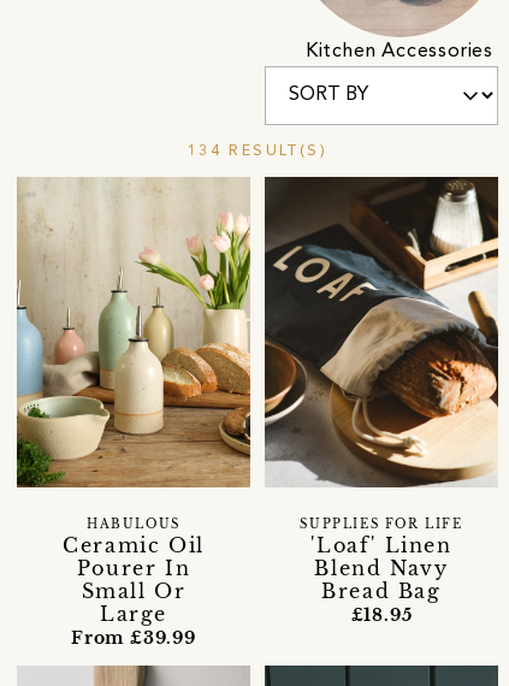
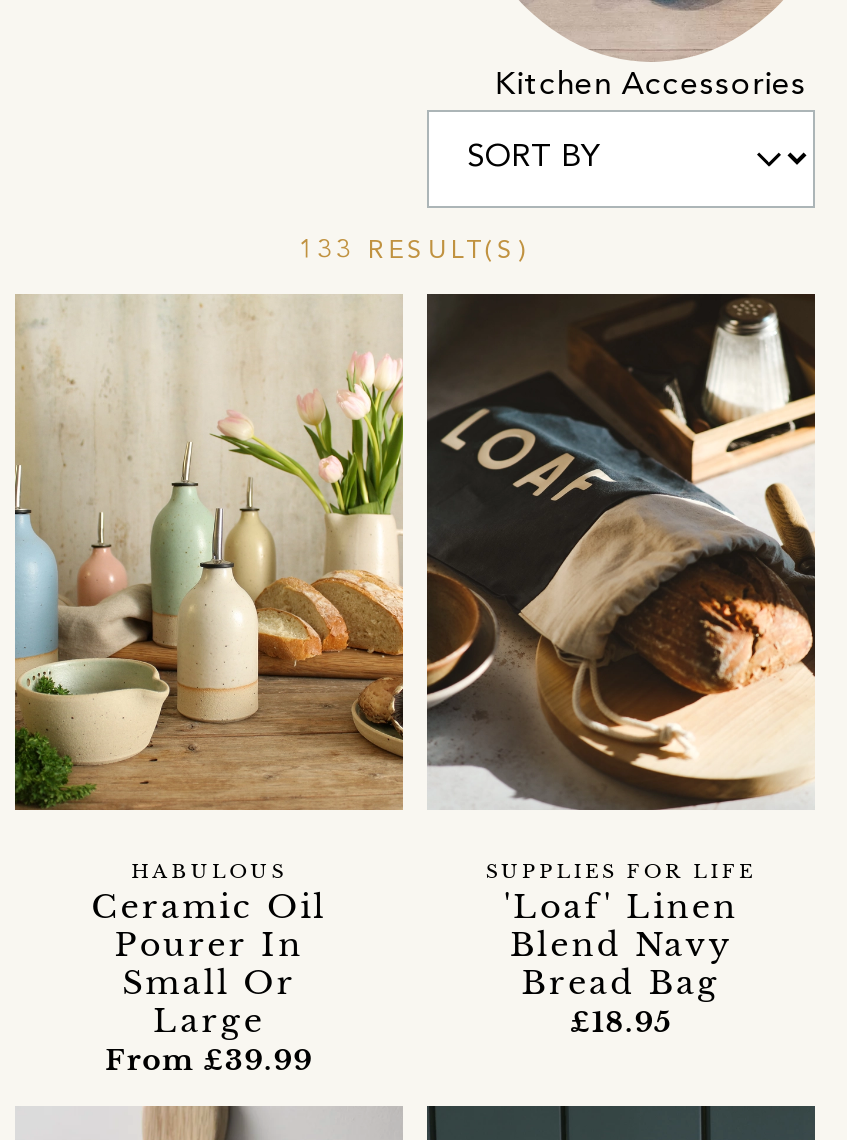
- 134 RESULT(S)
+ 133 RESULT(S)
